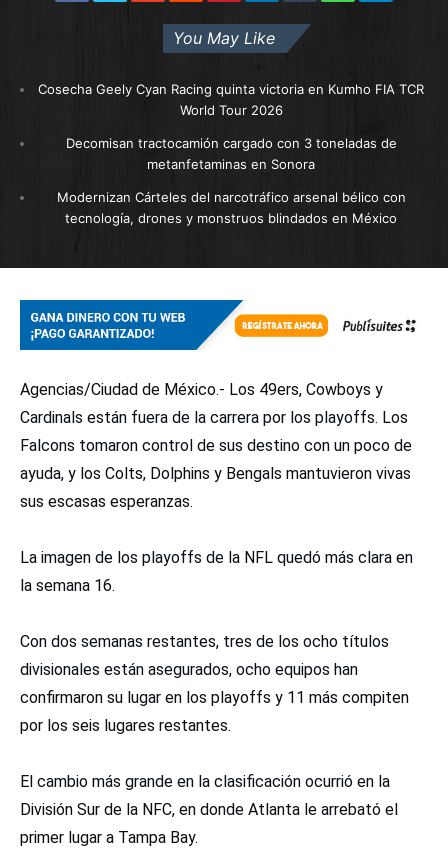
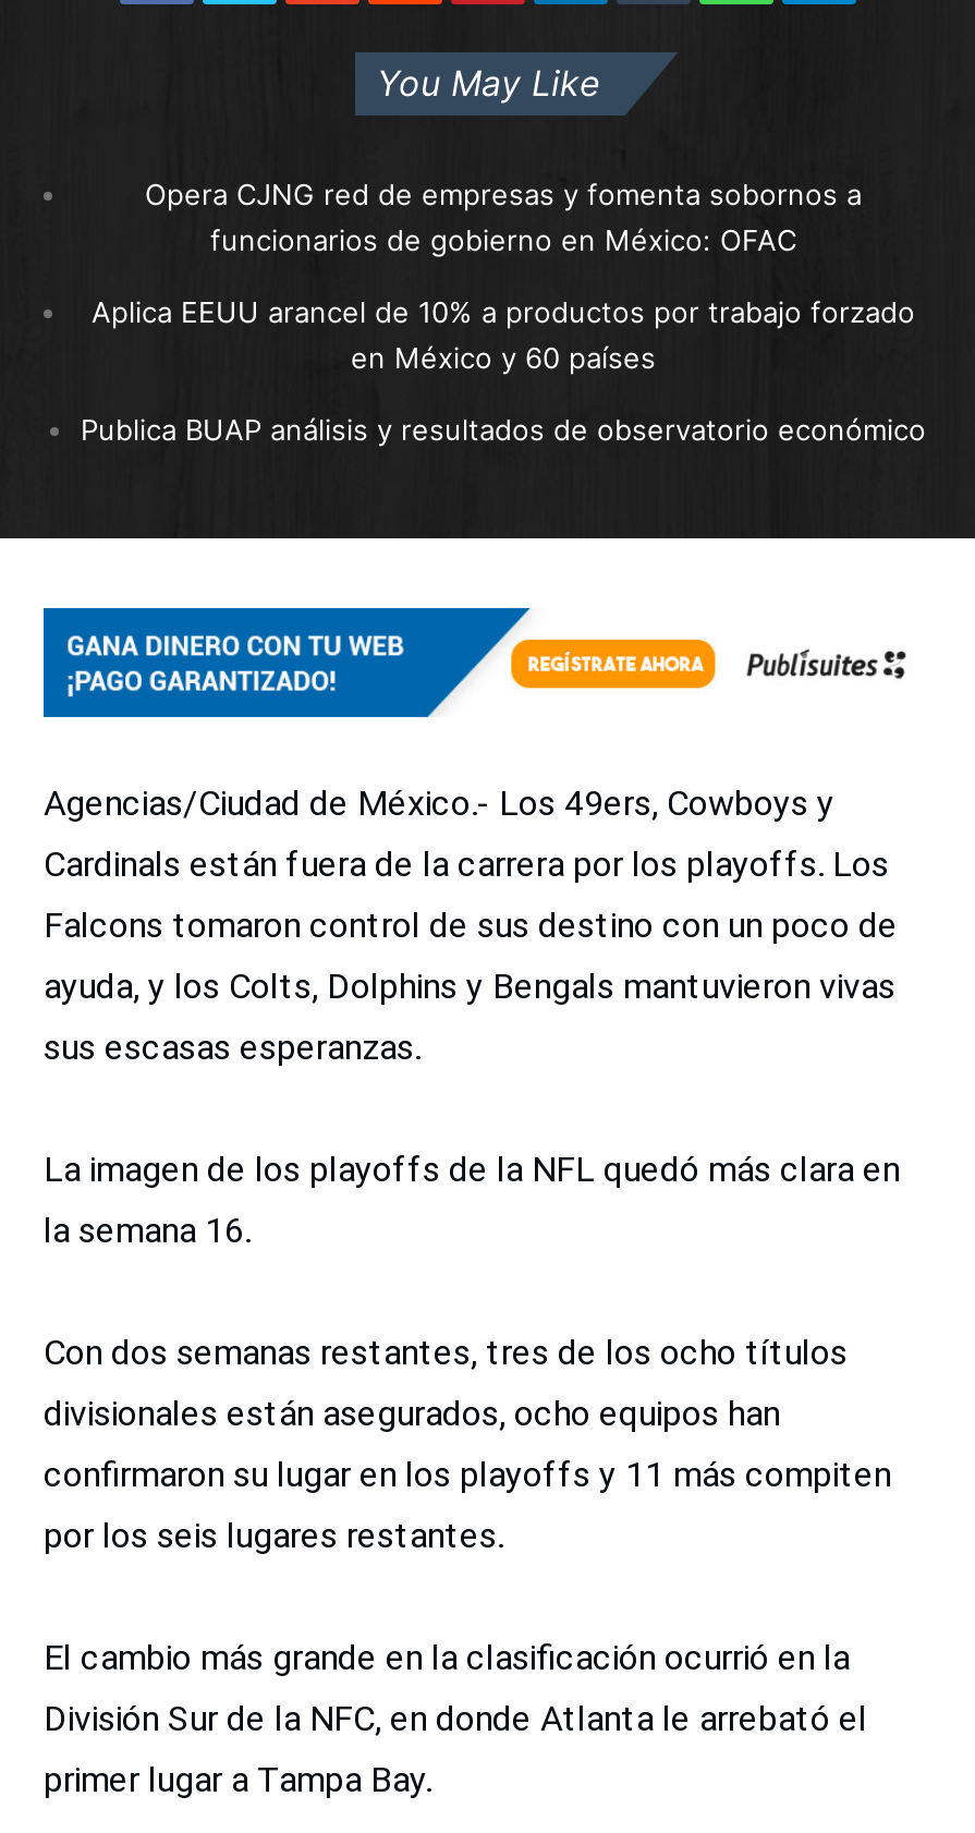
- Cosecha Geely Cyan Racing quinta victoria en Kumho FIA TCR
- World Tour 2026
+ Opera CJNG red de empresas y fomenta sobornos a
+ funcionarios de gobierno en México: OFAC

- Decomisan tractocamión cargado con 3 toneladas de
- metanfetaminas en Sonora
+ Aplica EEUU arancel de 10% a productos por trabajo forzado
+ en México y 60 países

- Modernizan Cárteles del narcotráfico arsenal bélico con
- tecnología, drones y monstruos blindados en México
+ Publica BUAP análisis y resultados de observatorio económico
